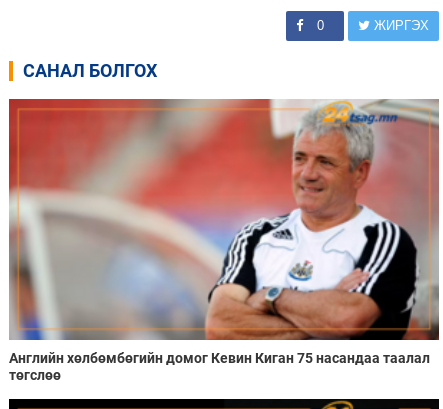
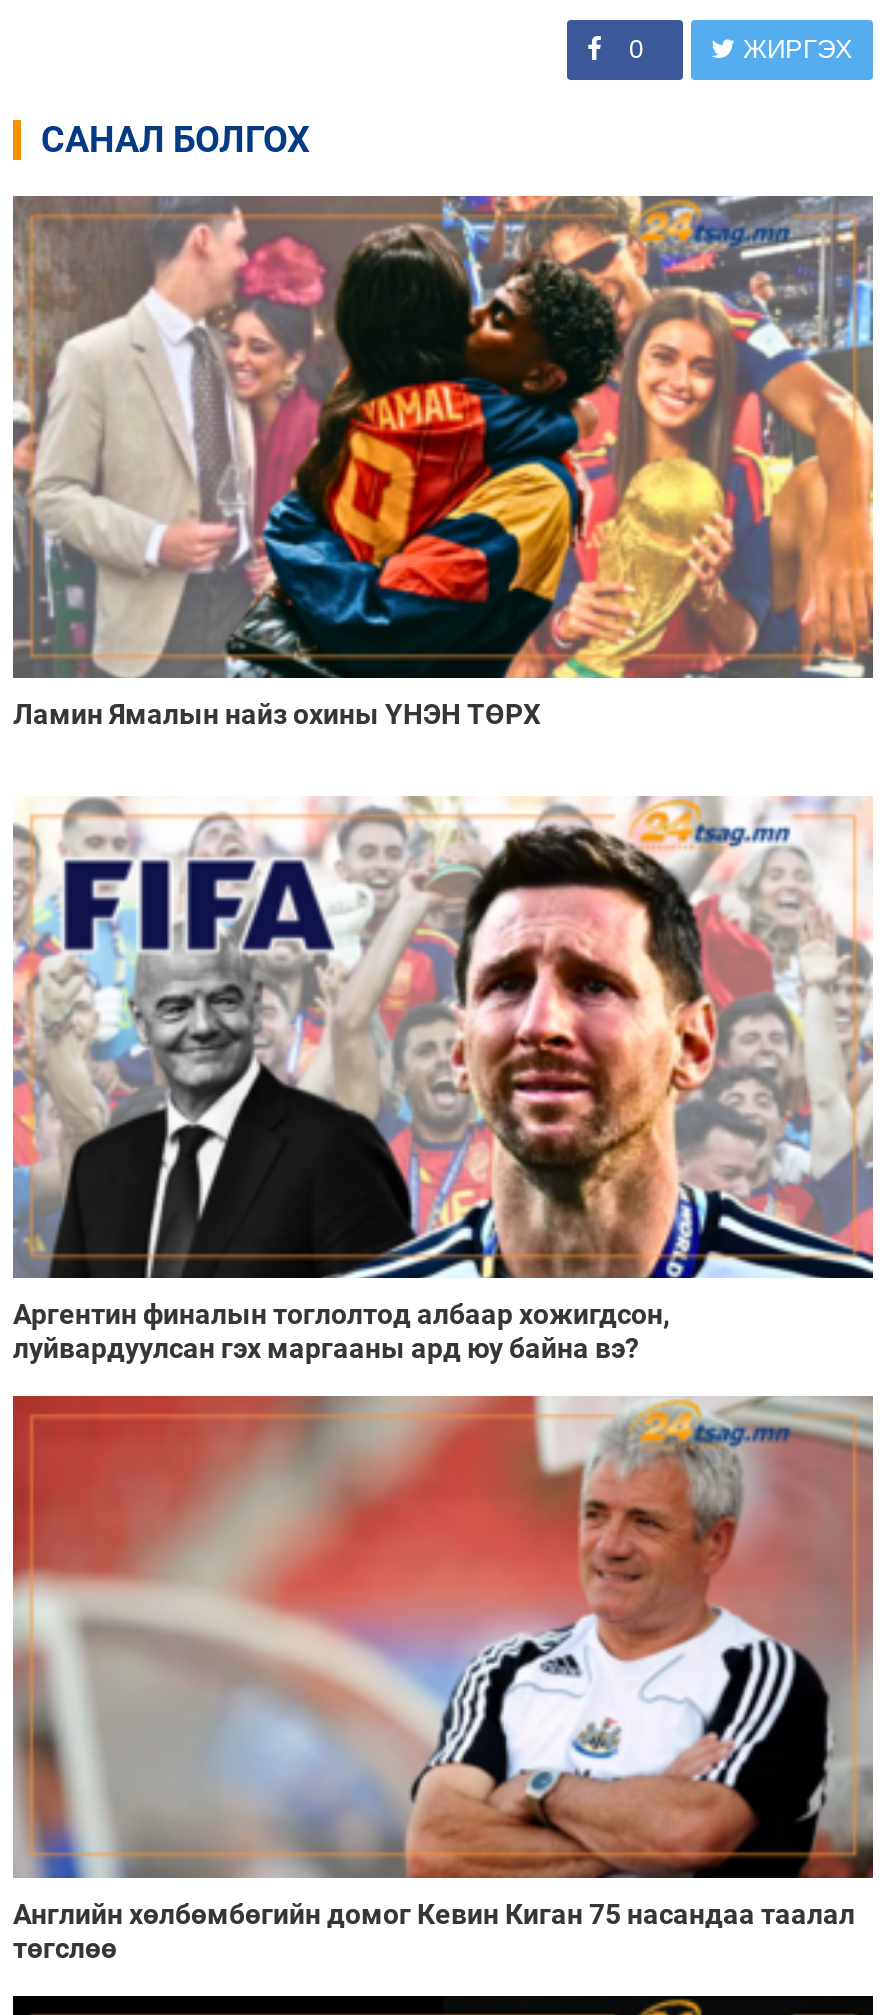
+ [image]
+ Ламин Ямалын найз охины ҮНЭН ТӨРХ

+ [image]
+ Аргентин финалын тоглолтод албаар хожигдсон,
+ луйвардуулсан гэх маргааны ард юу байна вэ?
